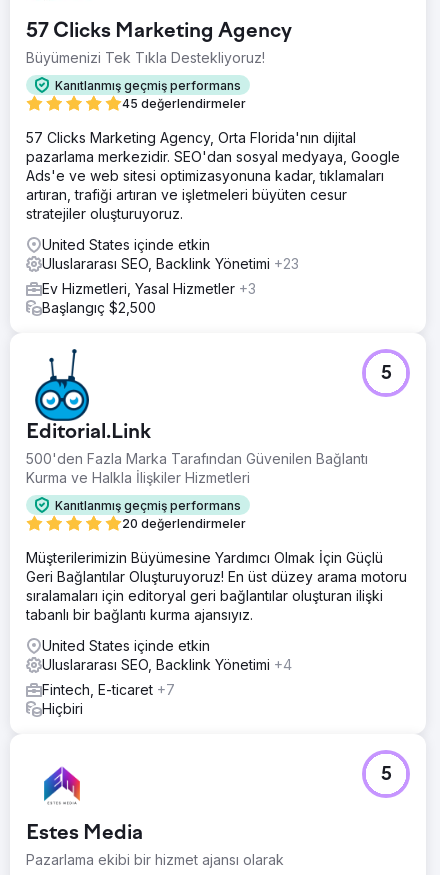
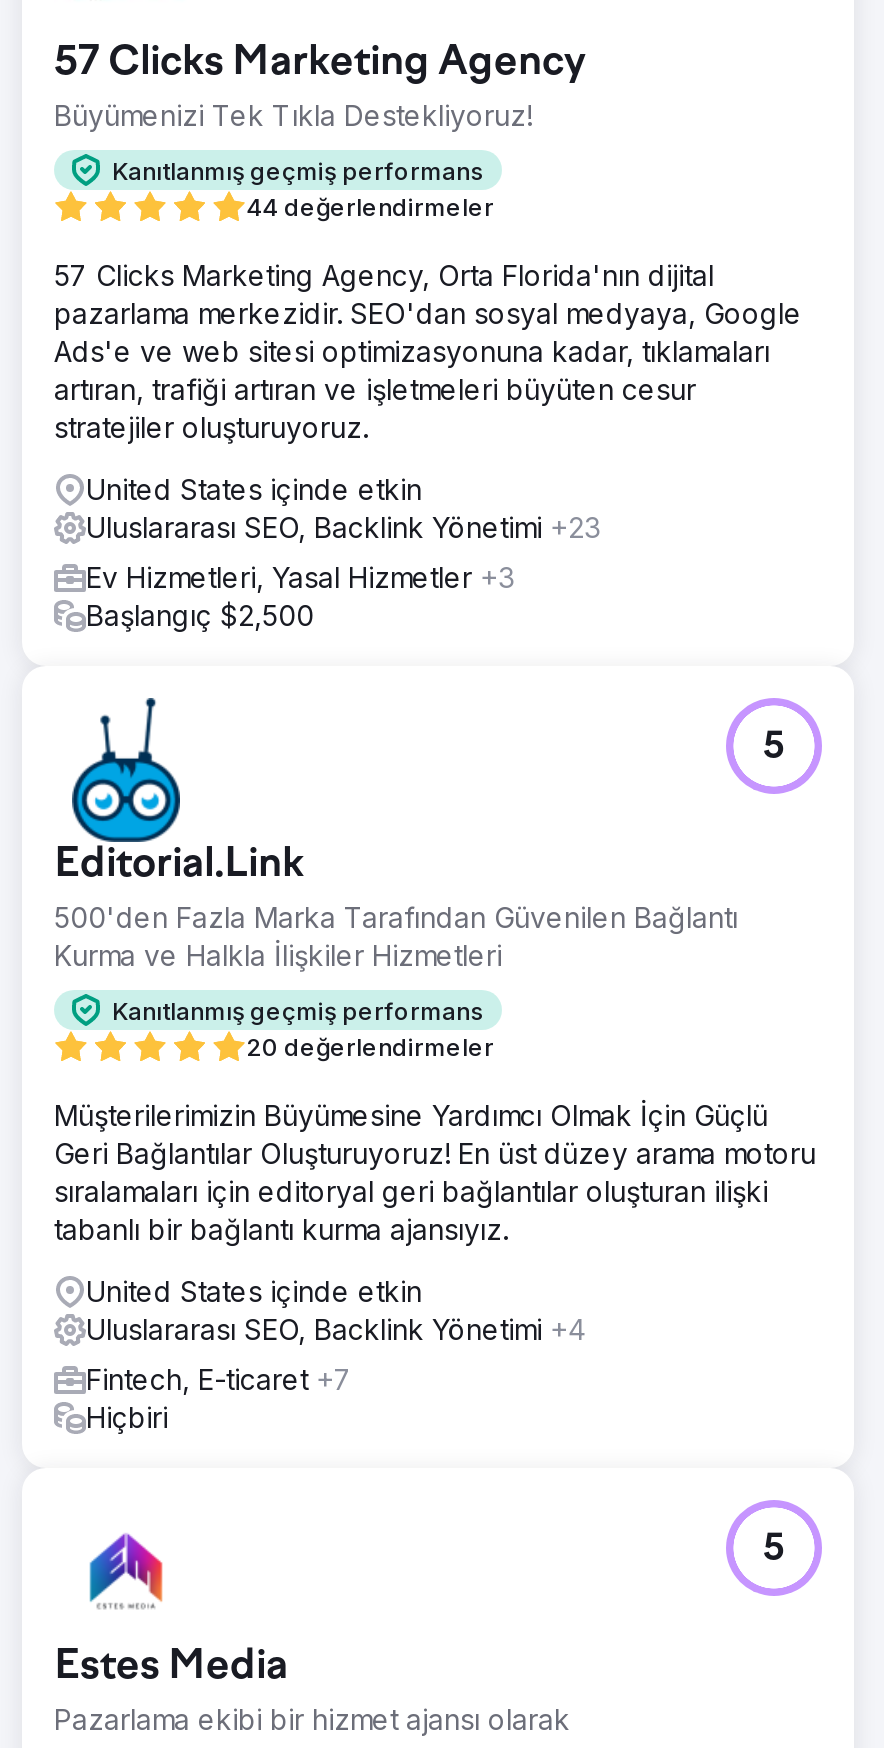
- 45 değerlendirmeler
+ 44 değerlendirmeler
